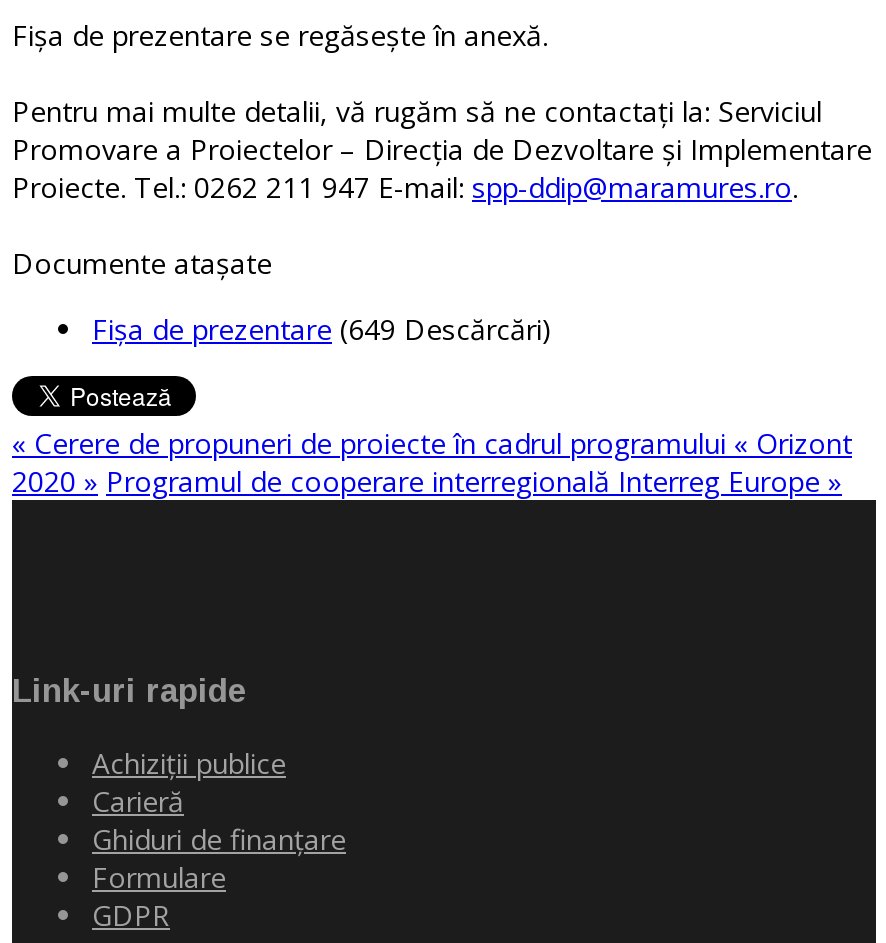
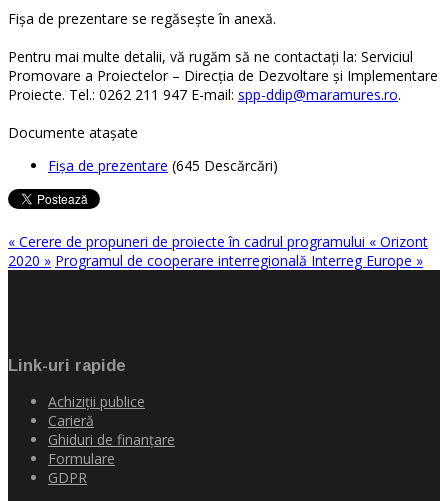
- Fişa de prezentare (649 Descărcări)
+ Fişa de prezentare (645 Descărcări)
